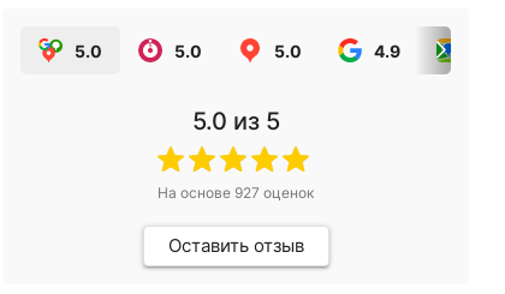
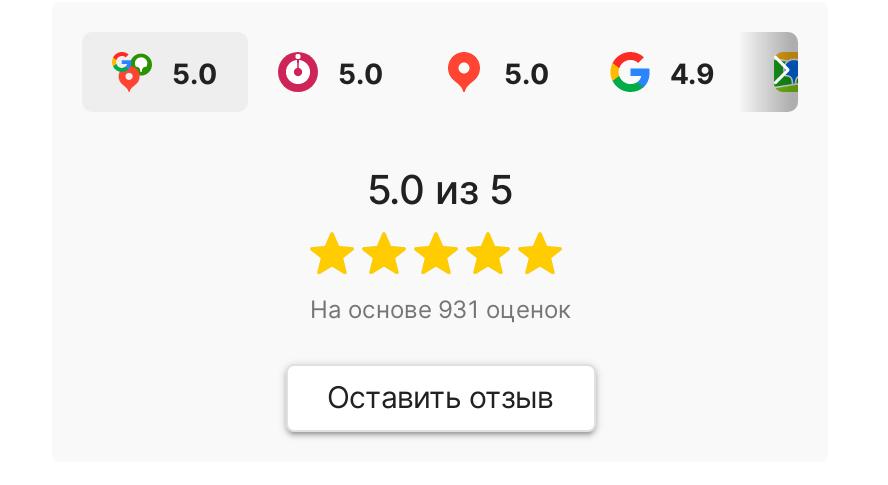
- На основе 927 оценок
+ На основе 931 оценок
